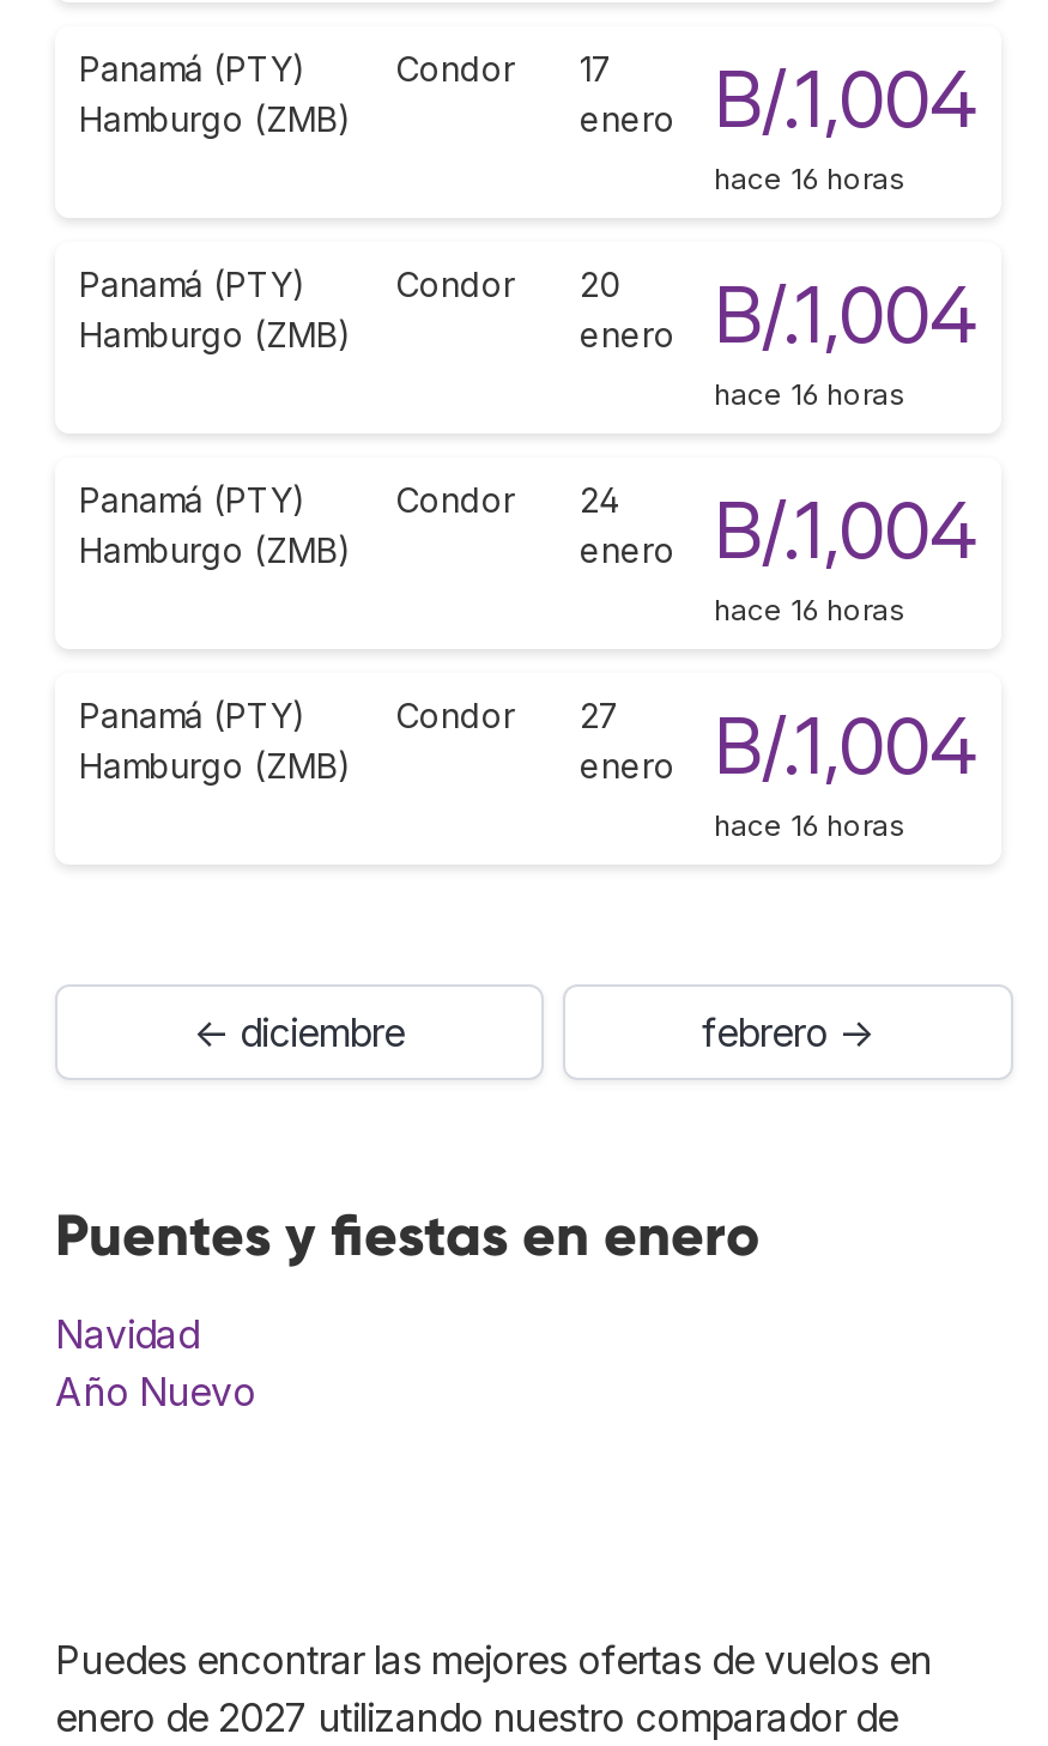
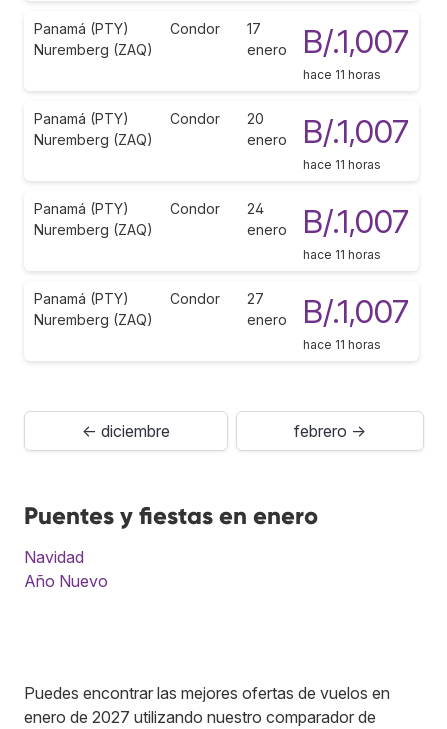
- B/.1,004
- hace 16 horas
+ B/.1,007
+ hace 11 horas

- Hamburgo (ZMB)
+ Nuremberg (ZAQ)

- B/.1,004
- hace 16 horas
+ B/.1,007
+ hace 11 horas

- Hamburgo (ZMB)
+ Nuremberg (ZAQ)

- B/.1,004
- hace 16 horas
+ B/.1,007
+ hace 11 horas

- Hamburgo (ZMB)
+ Nuremberg (ZAQ)

- B/.1,004
- hace 16 horas
+ B/.1,007
+ hace 11 horas

- Hamburgo (ZMB)
+ Nuremberg (ZAQ)
